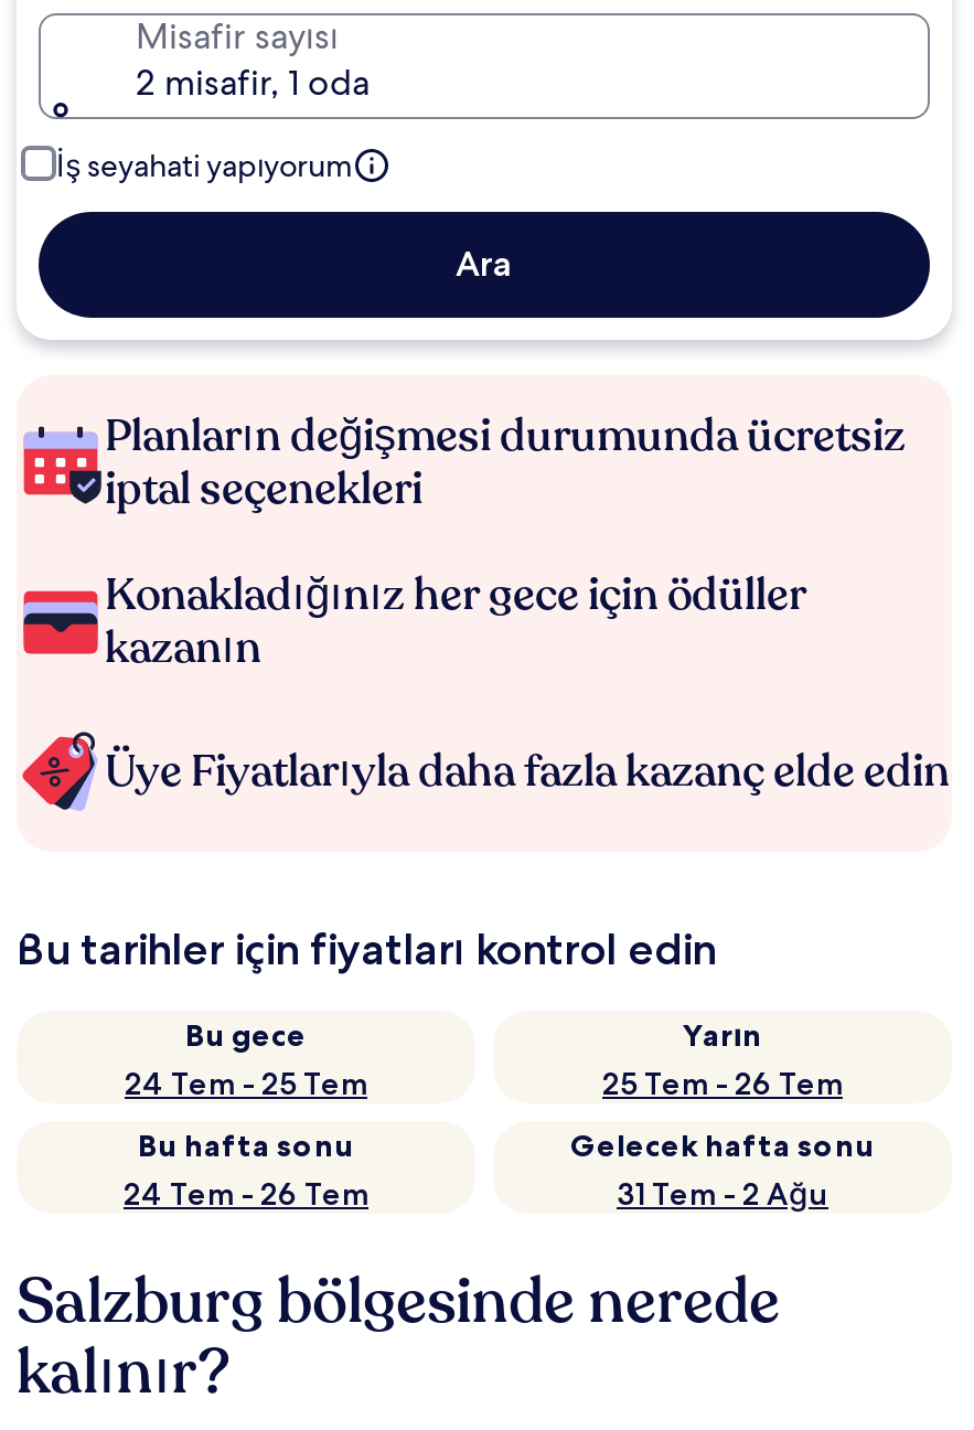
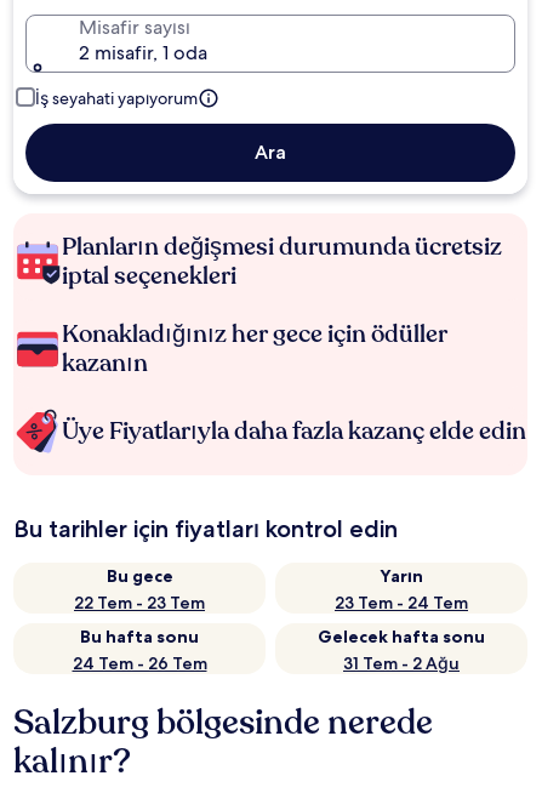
- 24 Tem - 25 Tem
+ 22 Tem - 23 Tem

- 25 Tem - 26 Tem
+ 23 Tem - 24 Tem
